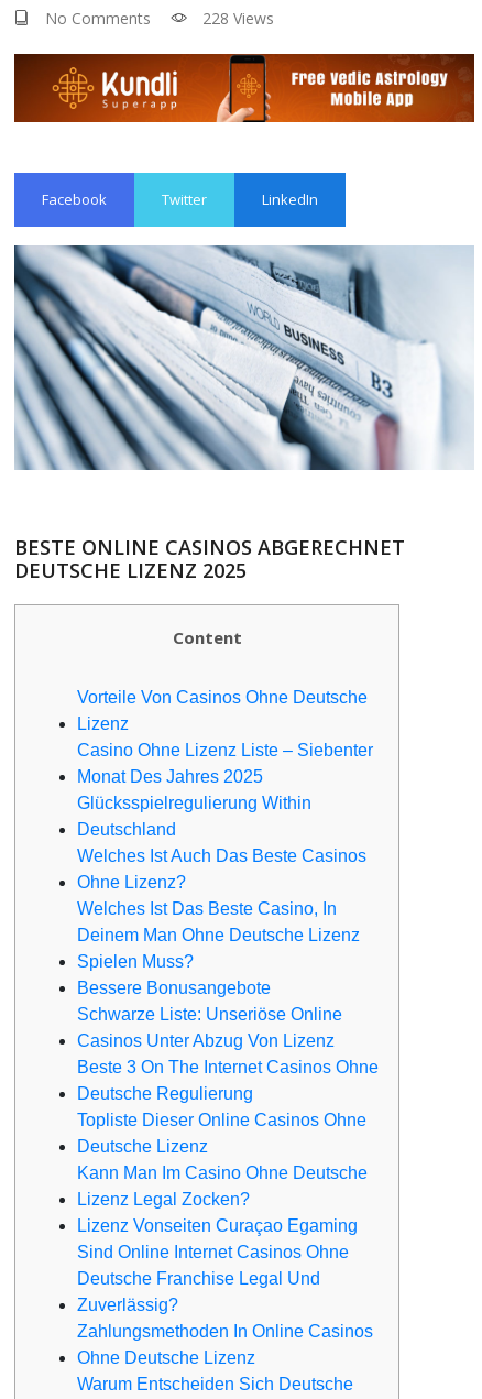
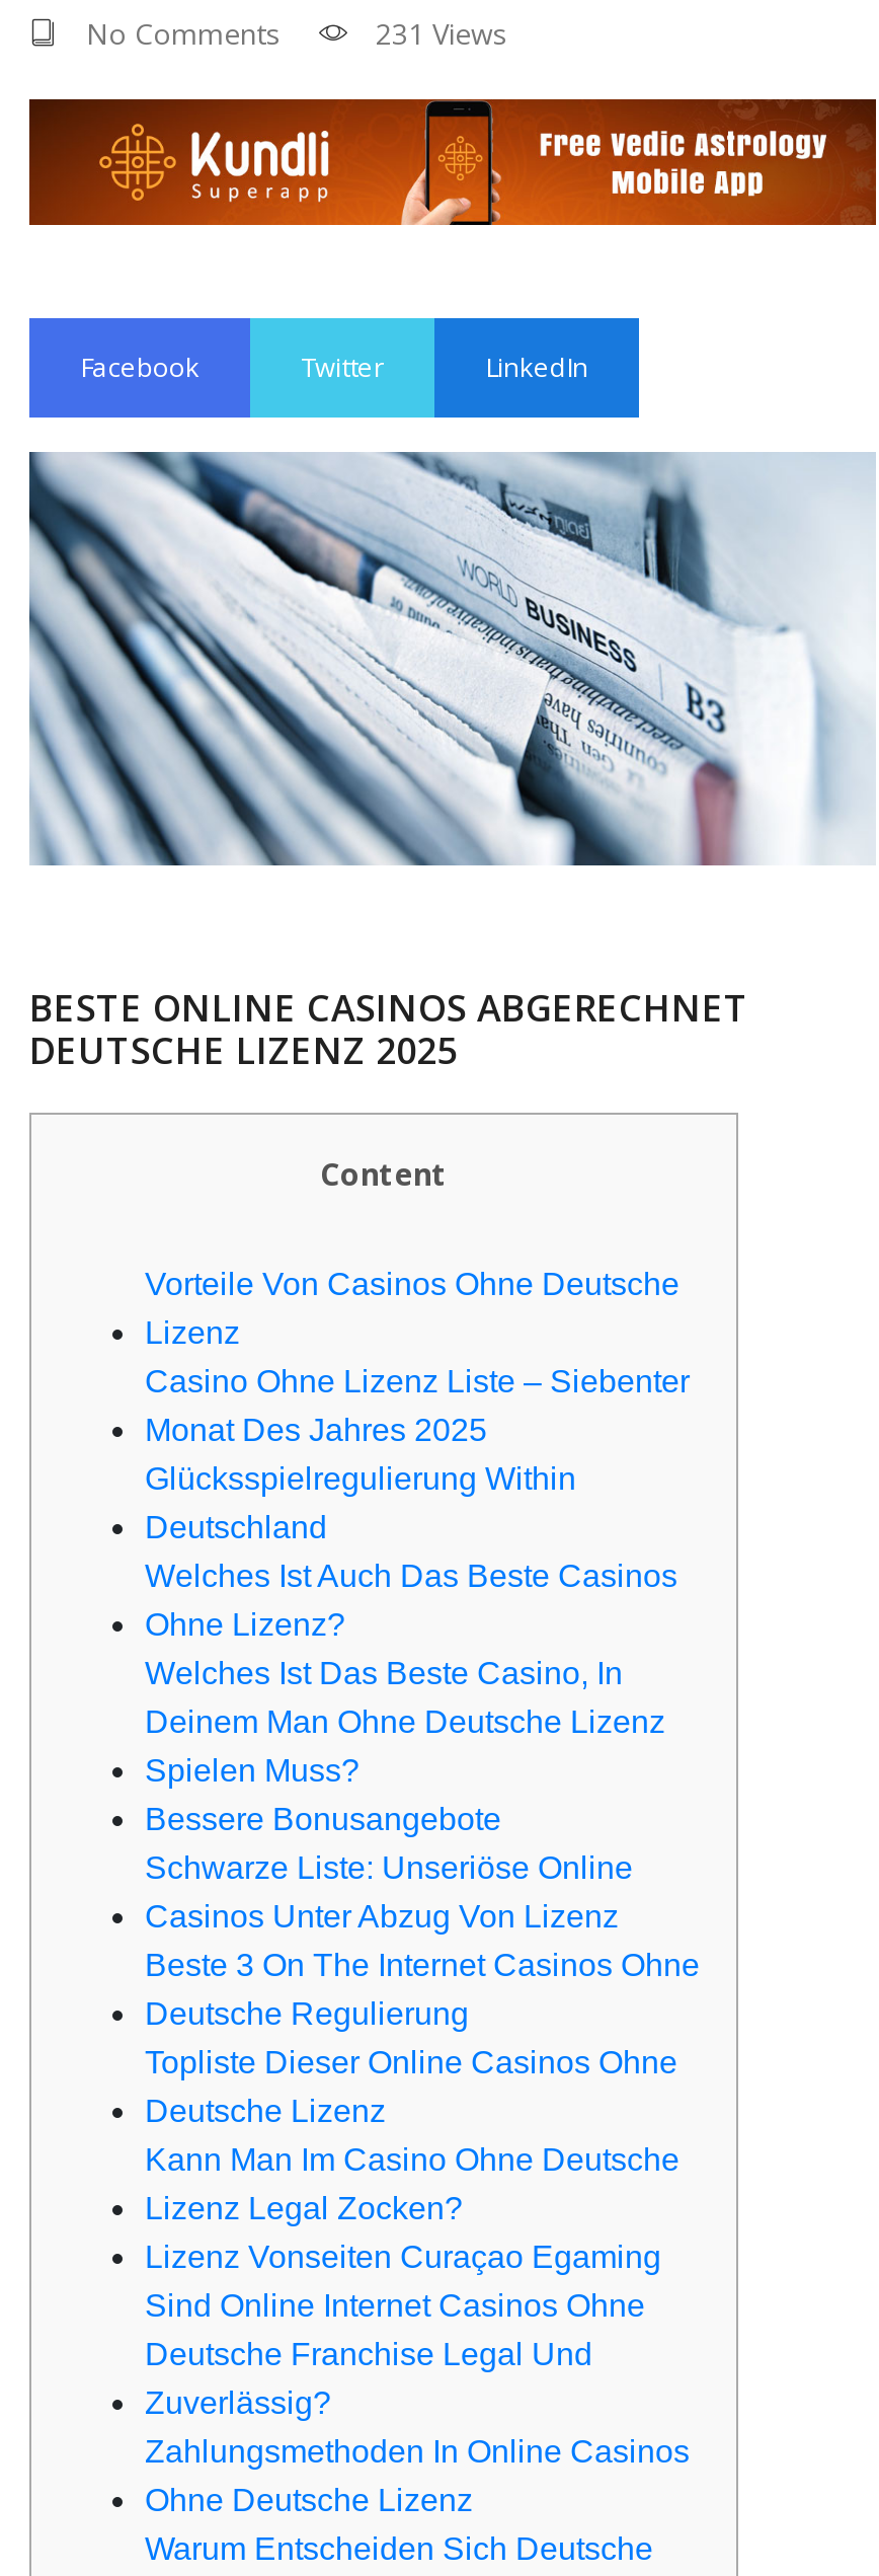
- 228 Views
+ 231 Views
